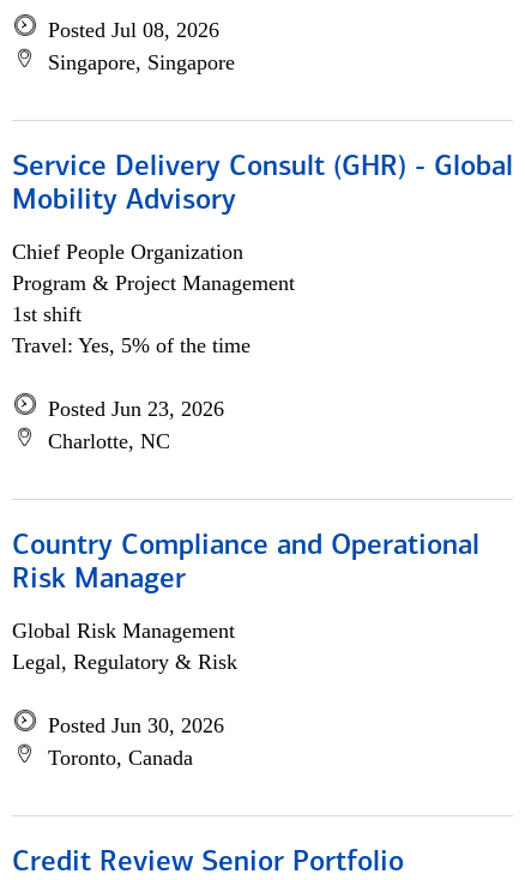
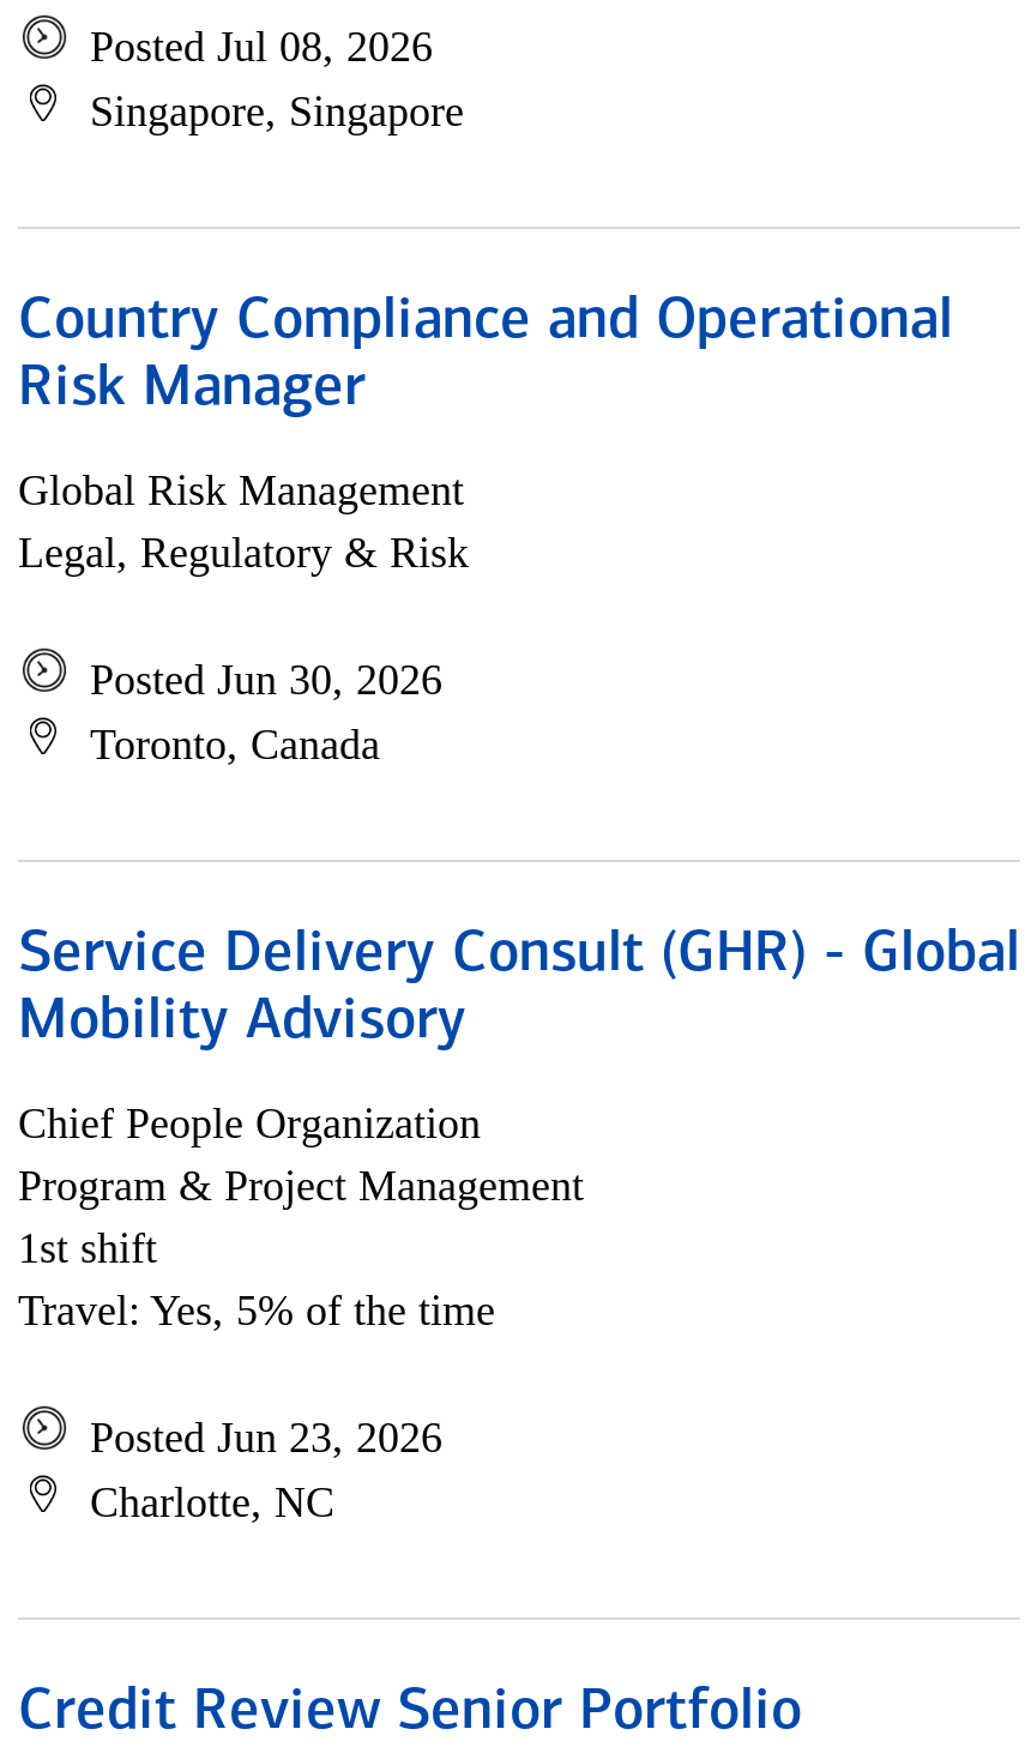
moved down: Service Delivery Consult (GHR) - Global | Mobility Advisory | Chief People Organization | Program & Project Management | 1st shift | Travel: Yes, 5% of the time | Posted Jun 23, 2026 | Charlotte, NC

moved up: Country Compliance and Operational | Risk Manager | Global Risk Management | Legal, Regulatory & Risk | Posted Jun 30, 2026 | Toronto, Canada
